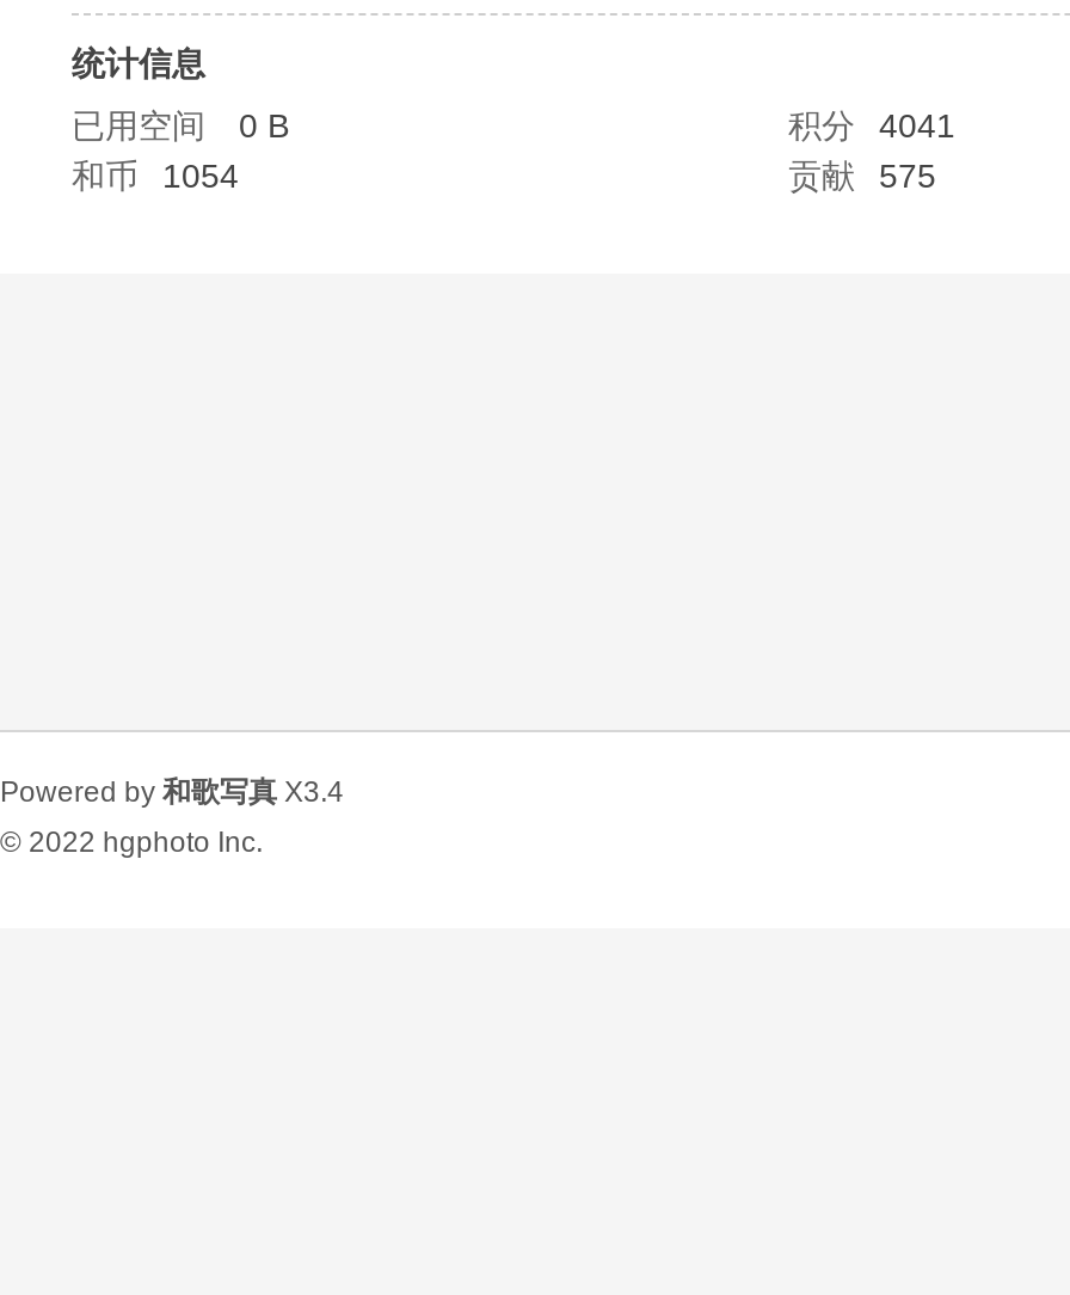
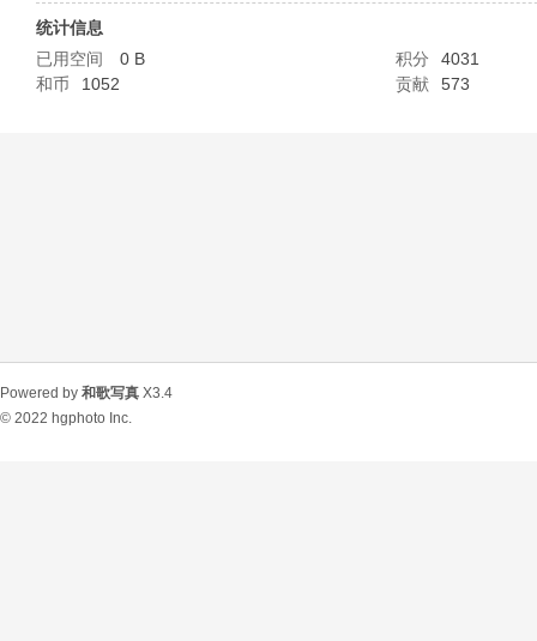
- 积分 4041
+ 积分 4031

- 和币 1054
+ 和币 1052

- 575
+ 573
